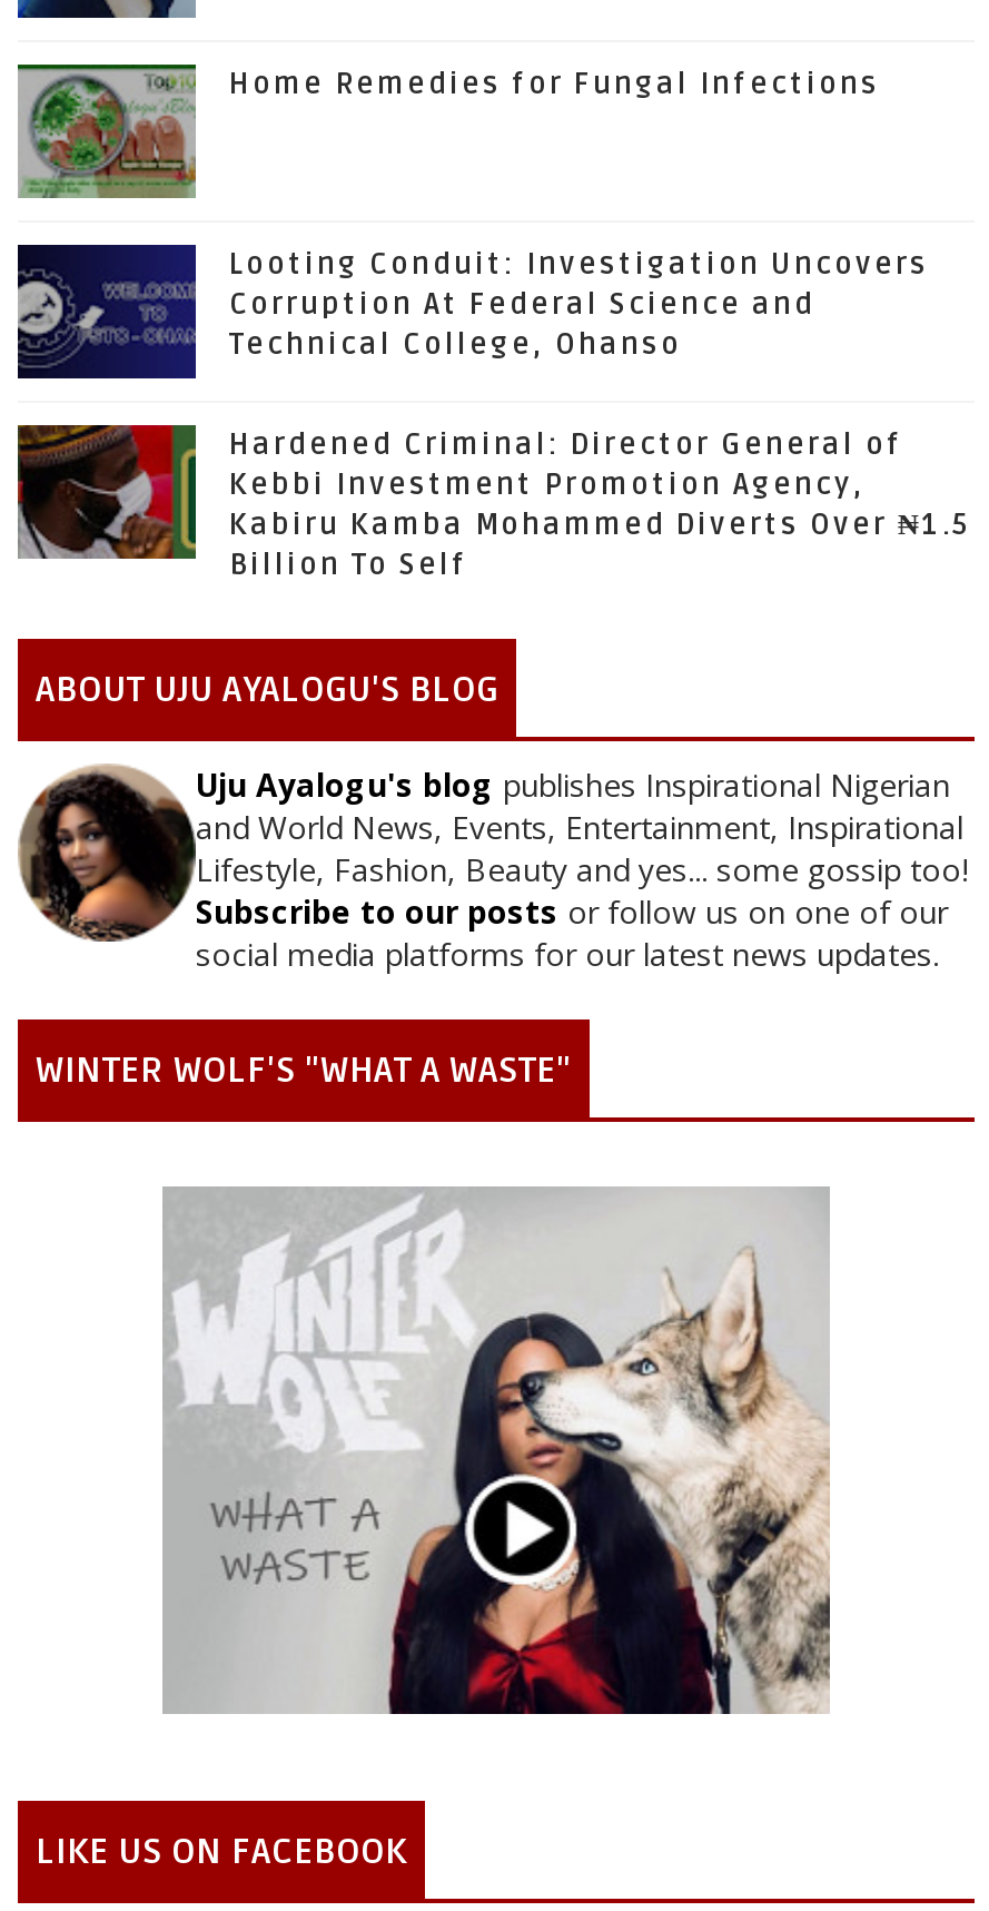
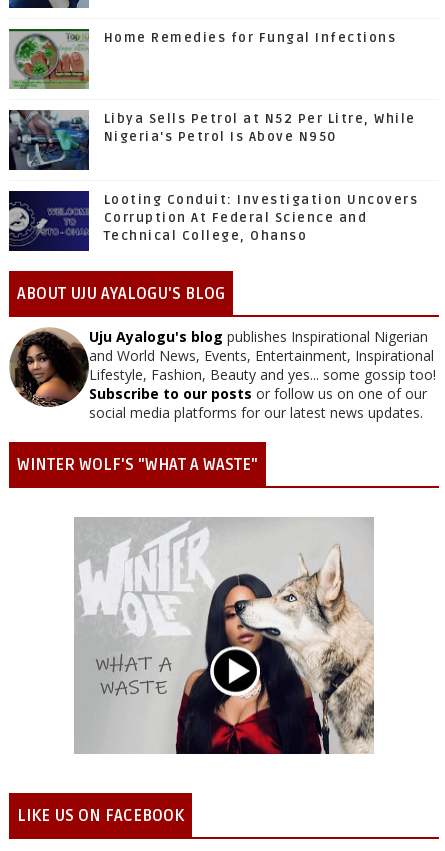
+ [image]
+ Libya Sells Petrol at N52 Per Litre, While
+ Nigeria's Petrol Is Above N950

moved down: [image] | Looting Conduit: Investigation Uncovers | Corruption At Federal Science and | Technical College, Ohanso

- [image]
- Hardened Criminal: Director General of
- Kebbi Investment Promotion Agency,
- Kabiru Kamba Mohammed Diverts Over ₦1.5
- Billion To Self
